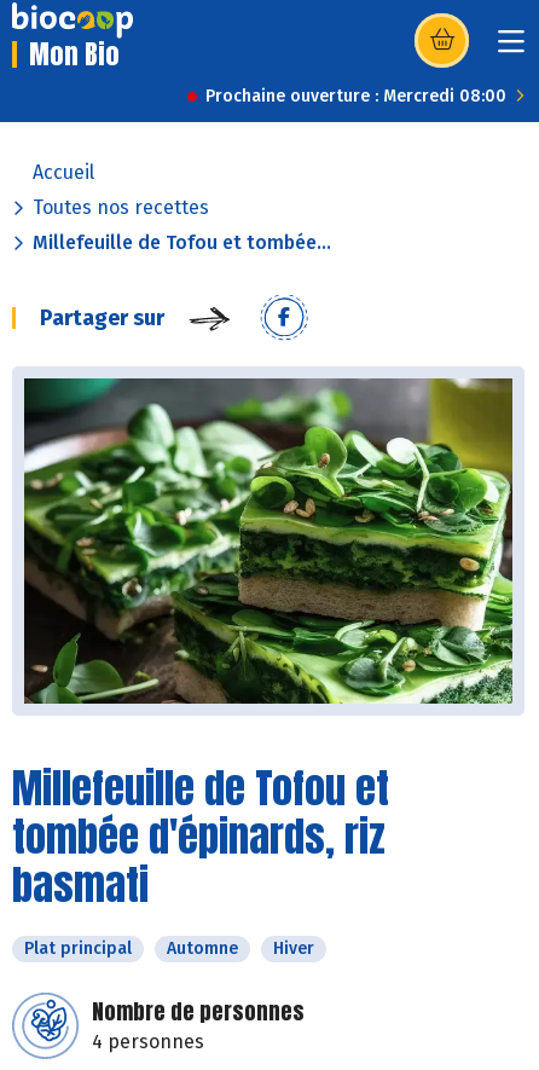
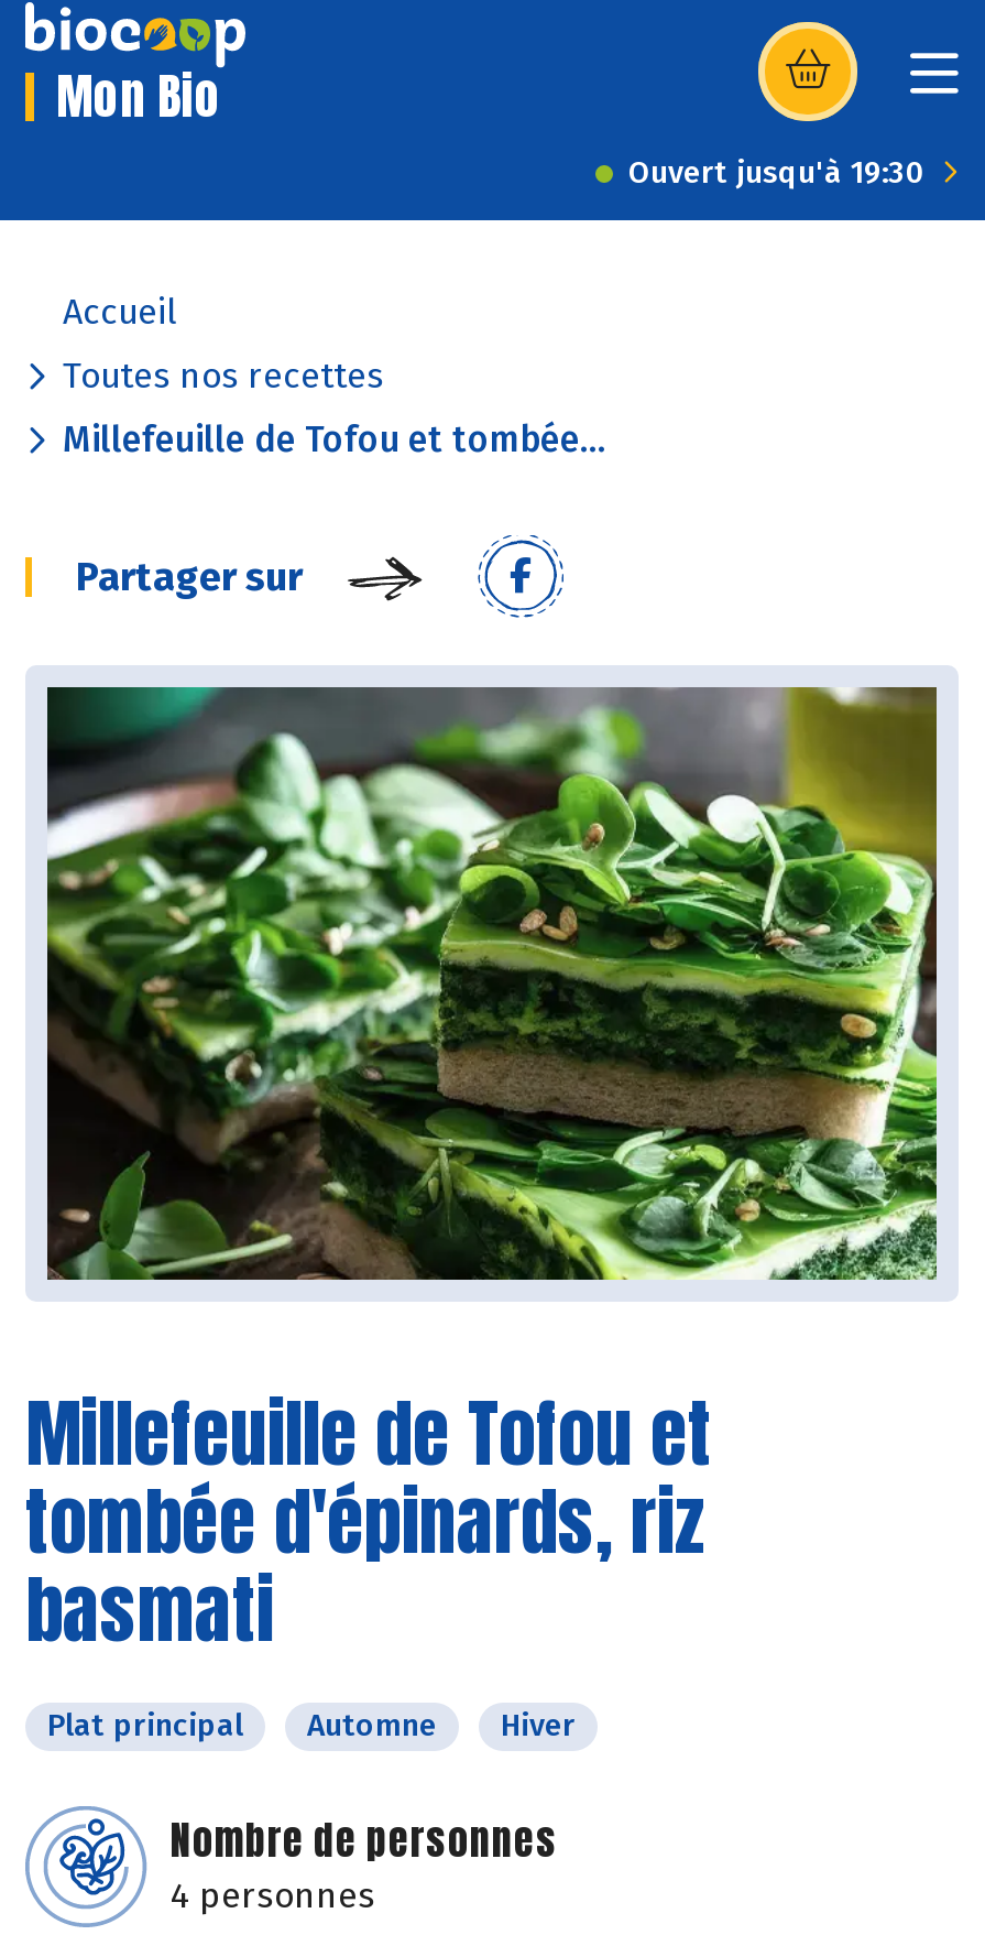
- Prochaine ouverture : Mercredi 08:00
+ Ouvert jusqu'à 19:30
